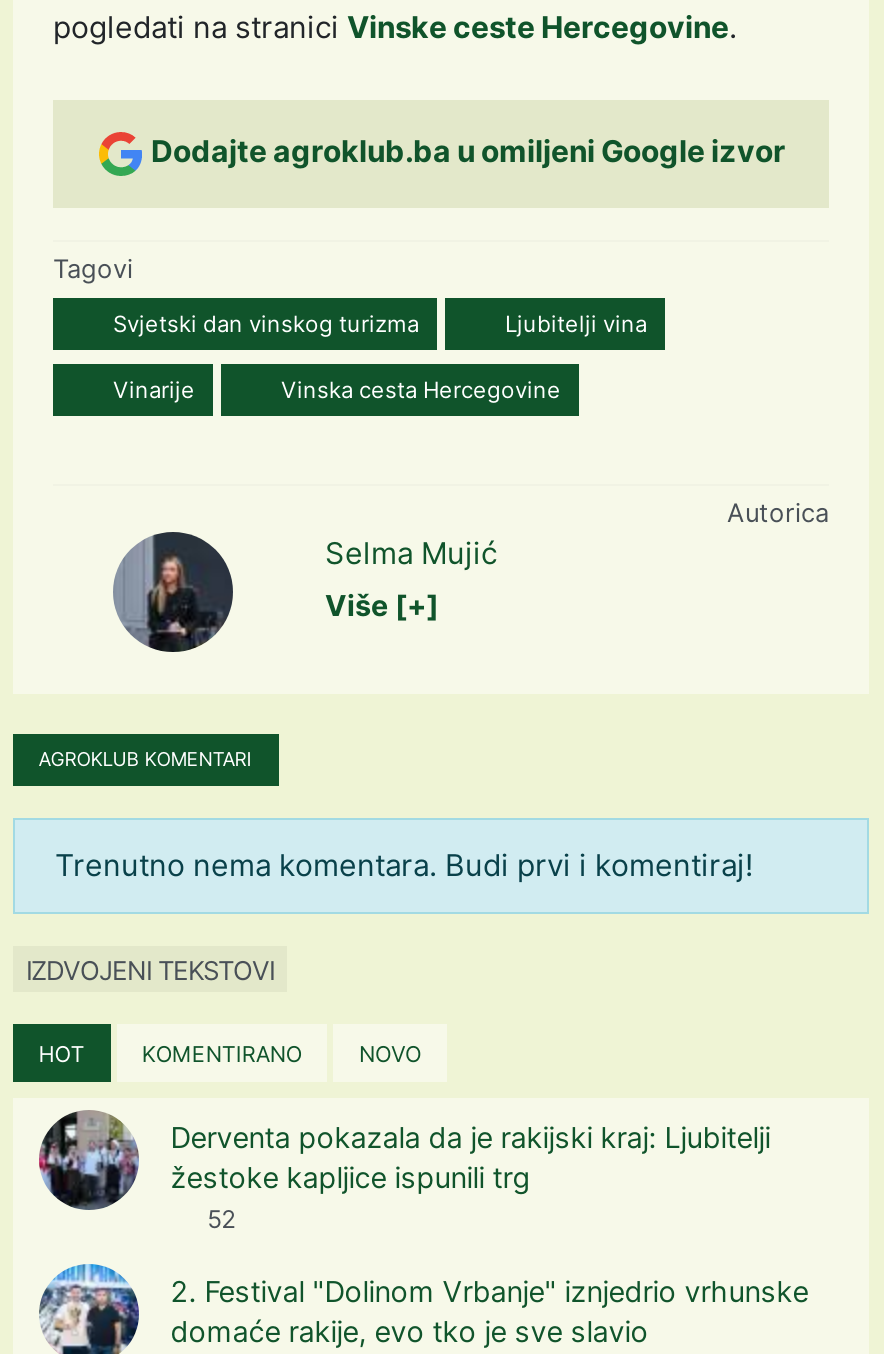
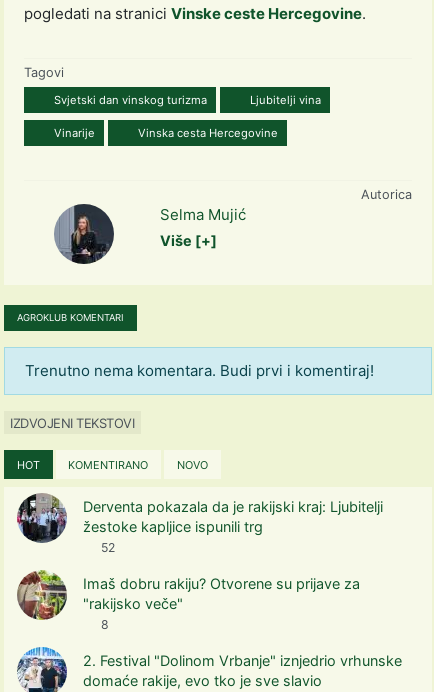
- Dodajte agroklub.ba u omiljeni Google izvor

moved up: [image] | Tagovi | Svjetski dan vinskog turizma | ... | žestoke kapljice ispunili trg | 52

+ [image]
+ Imaš dobru rakiju? Otvorene su prijave za
+ "rakijsko veče"
+ 8
